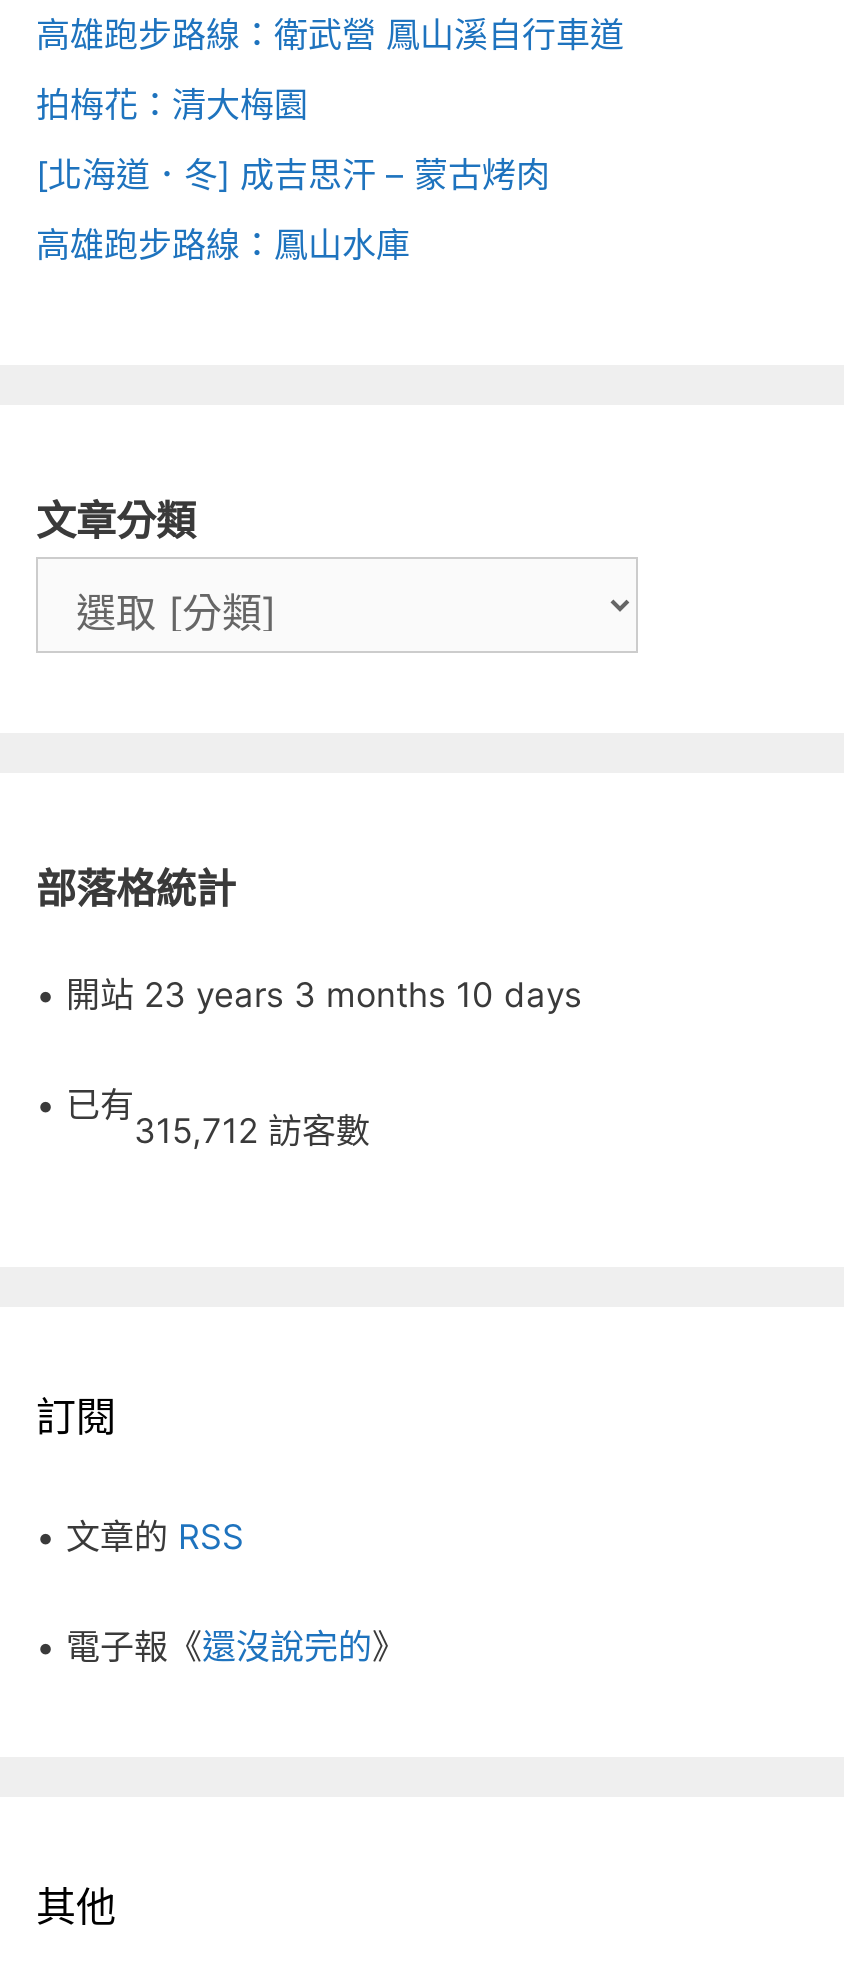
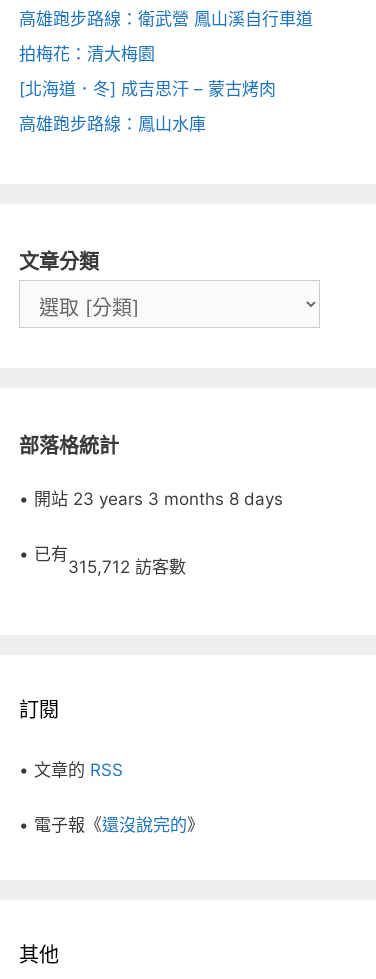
- • 開站 23 years 3 months 10 days
+ • 開站 23 years 3 months 8 days
